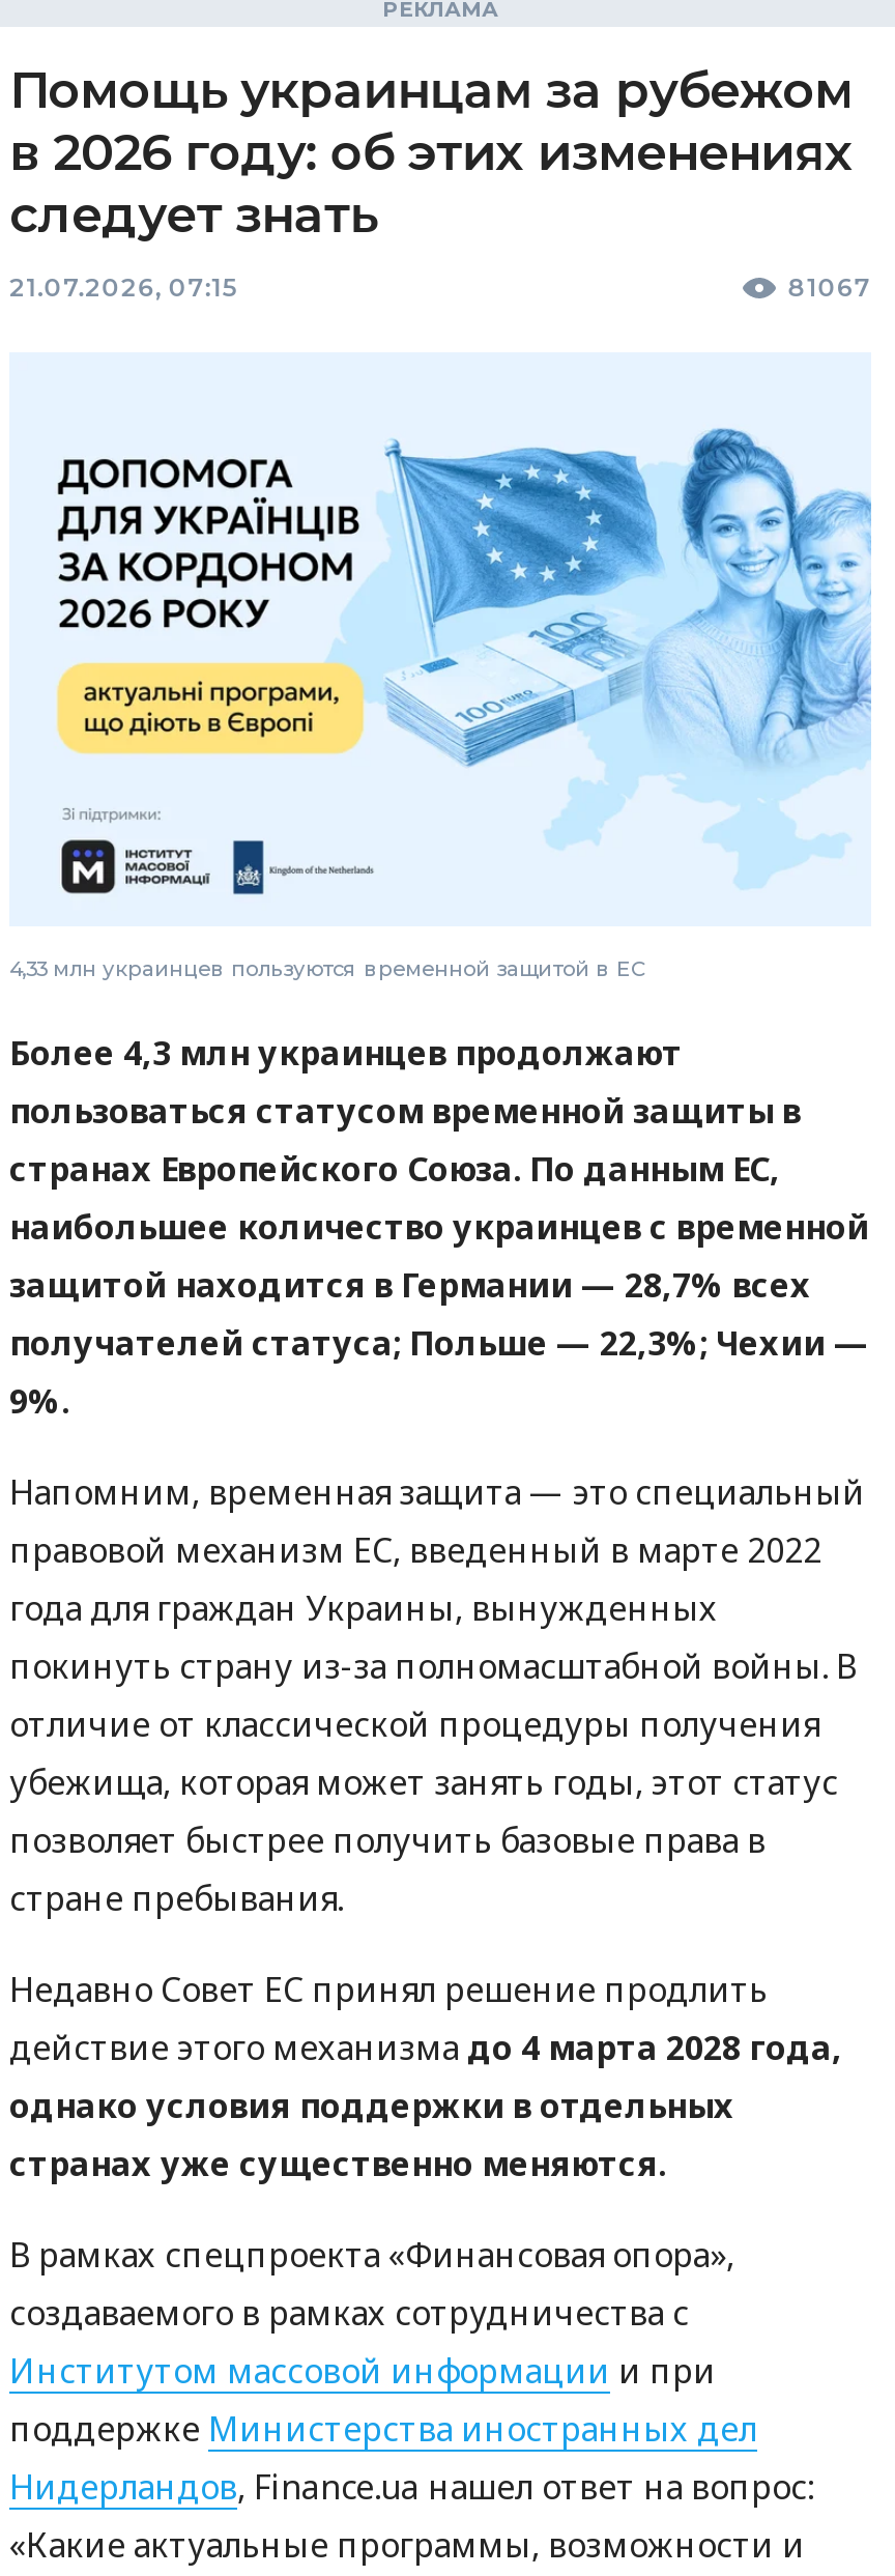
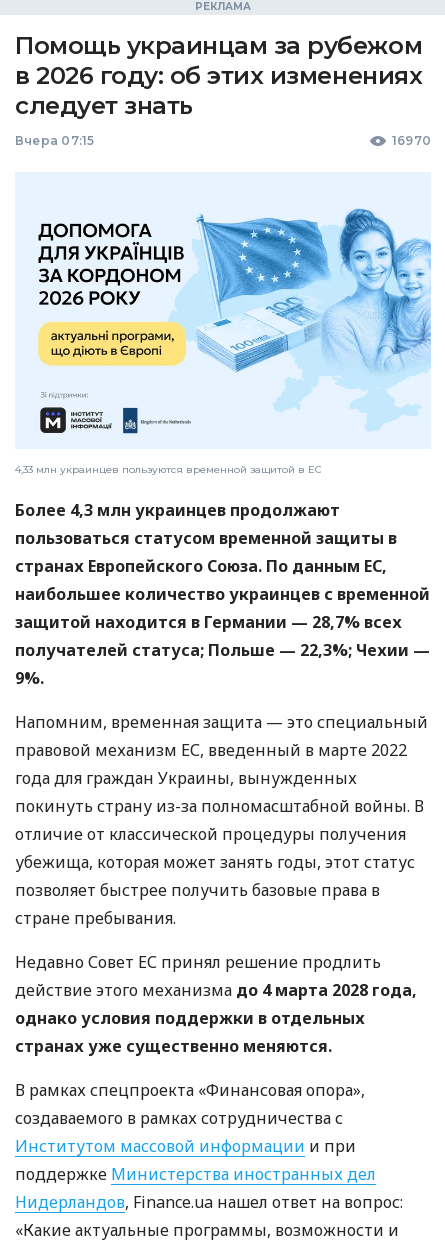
- 21.07.2026, 07:15
- 81067
+ Вчера 07:15
+ 16970
